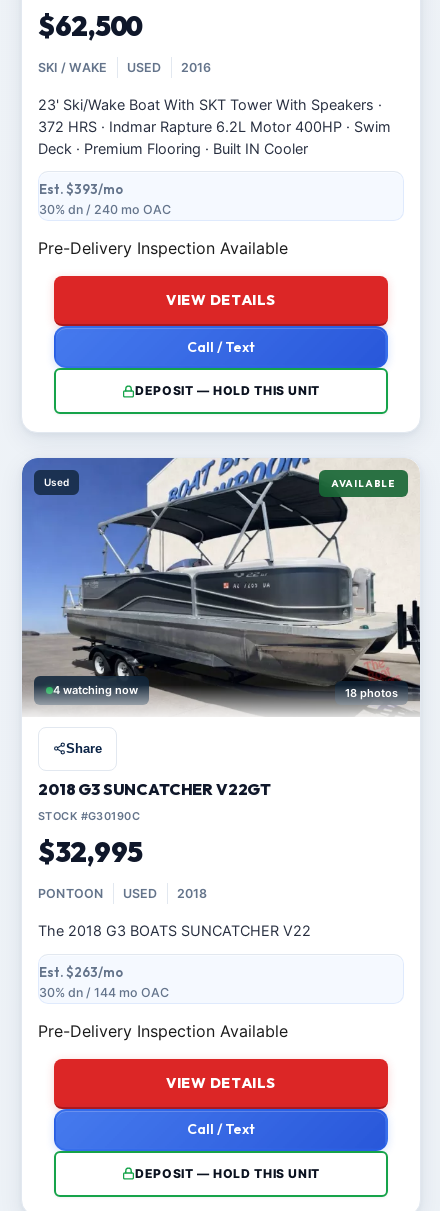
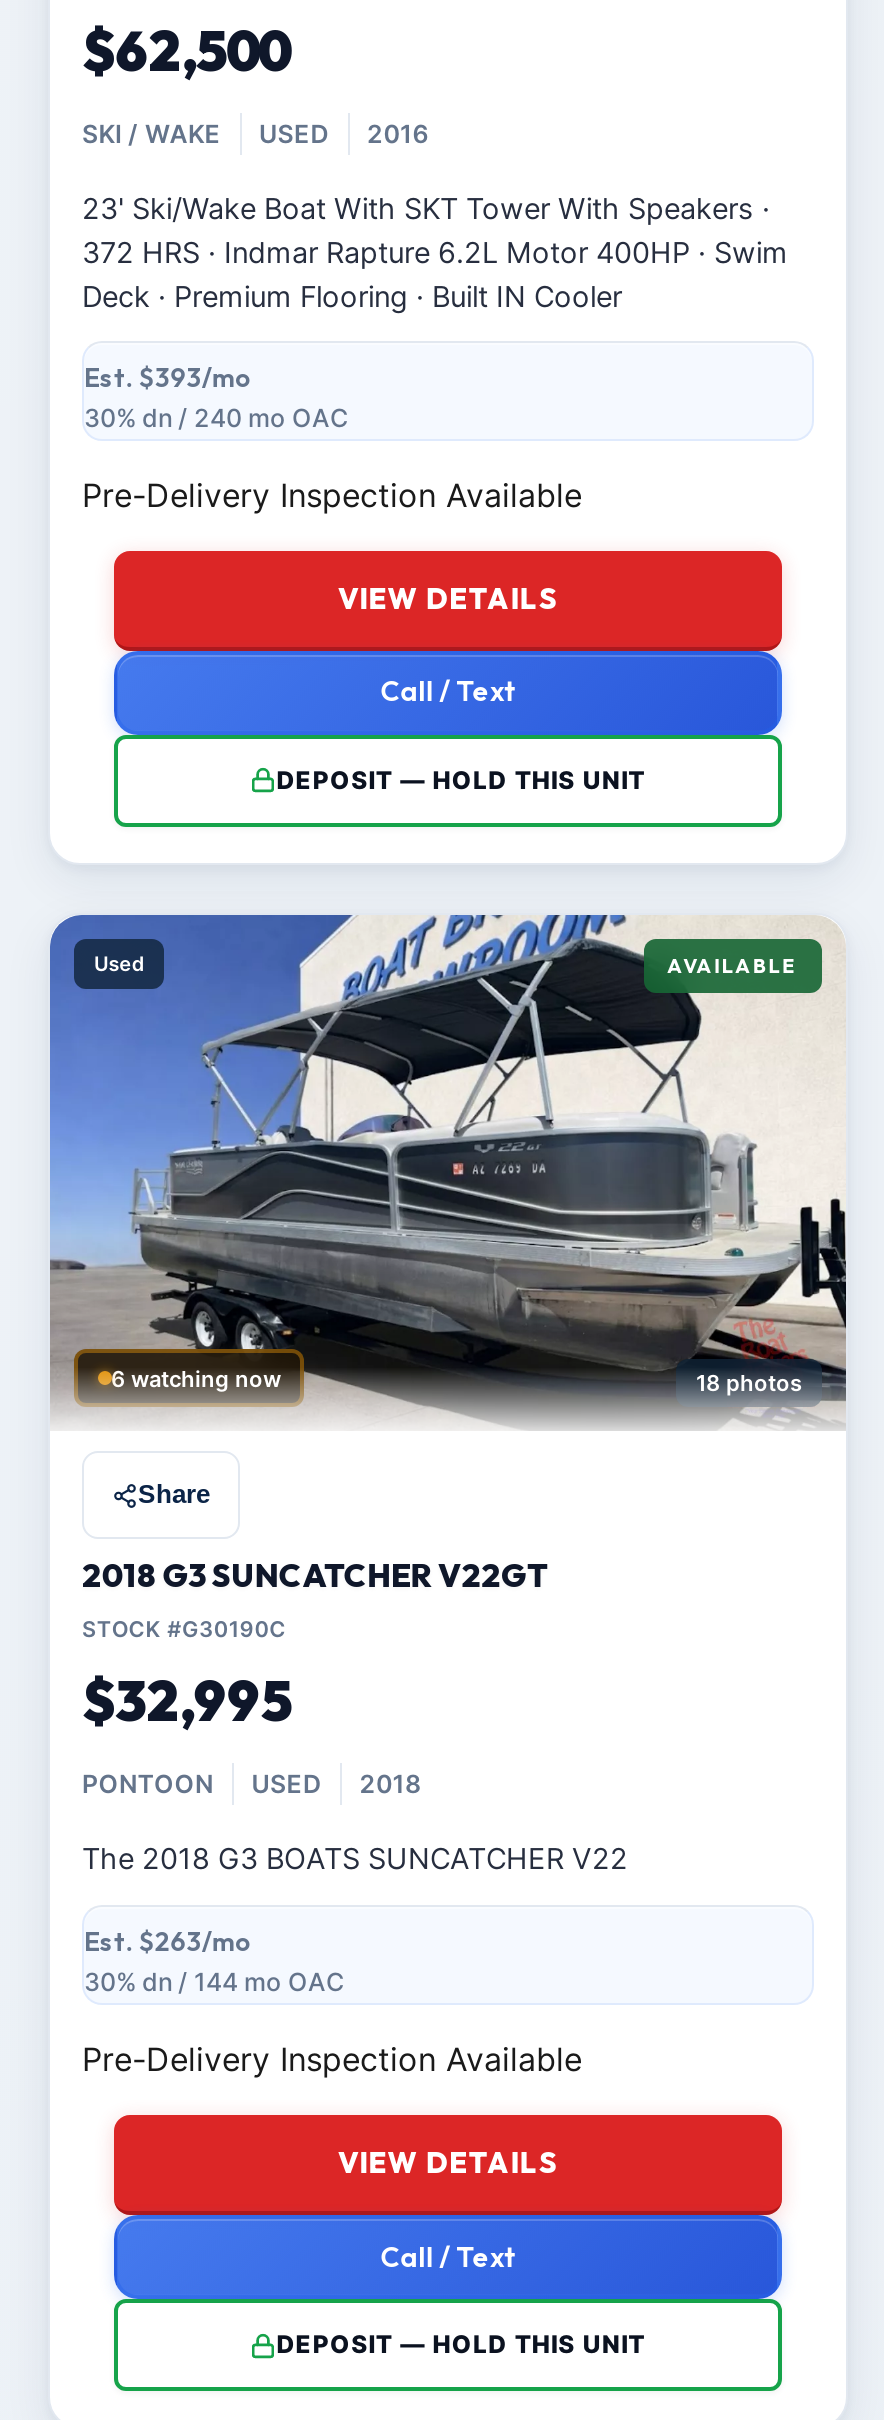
- 4 watching now
+ 6 watching now
